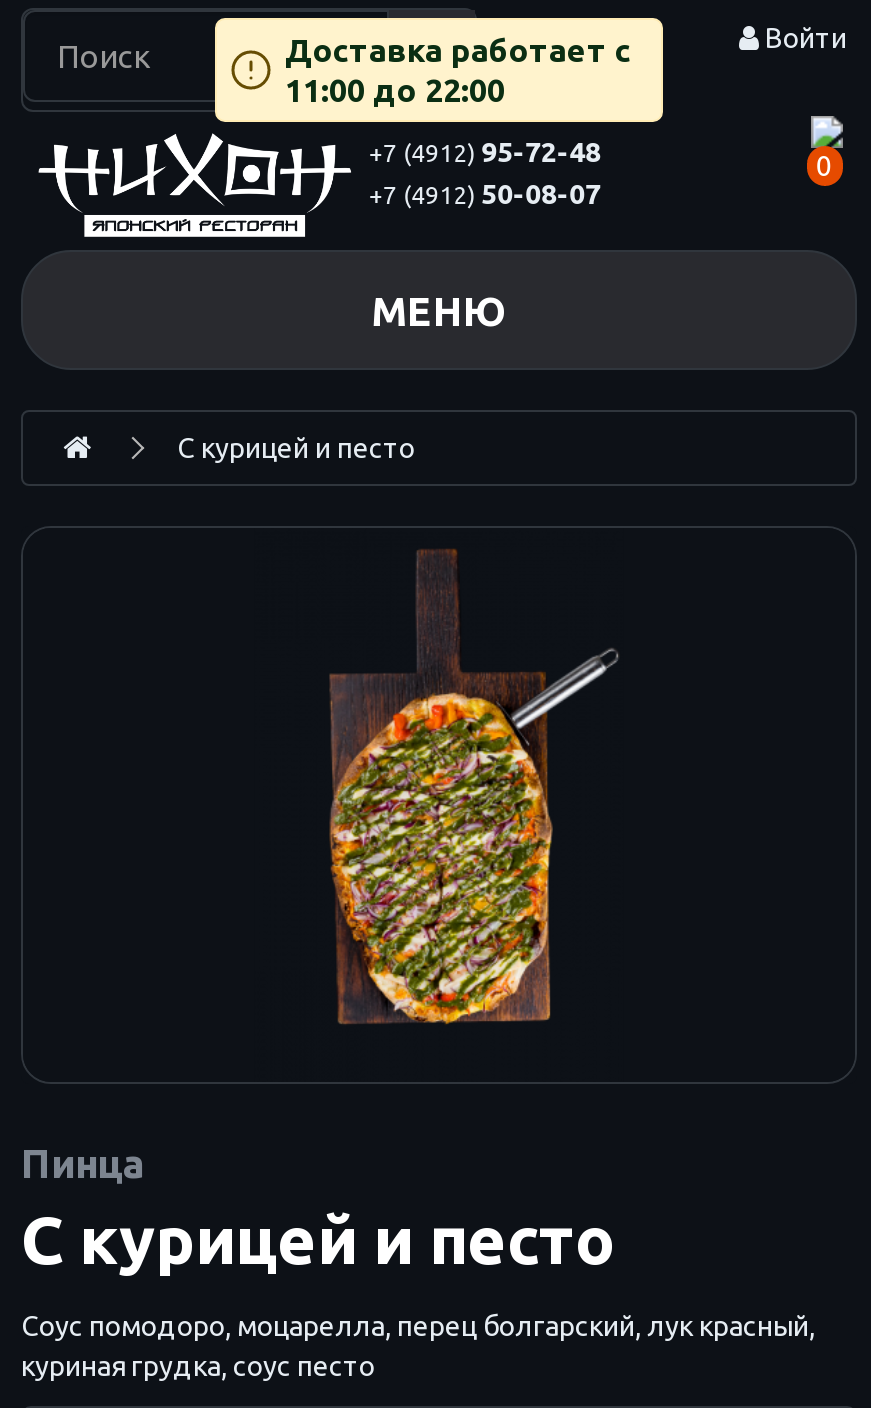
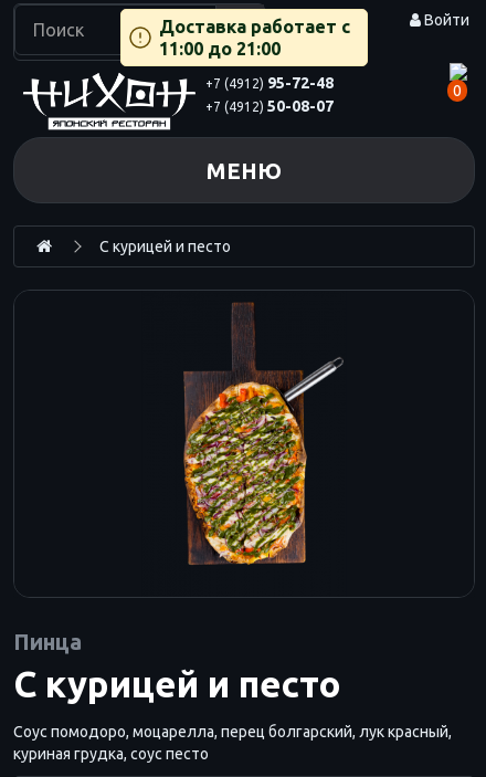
- 11:00 до 22:00
+ 11:00 до 21:00
